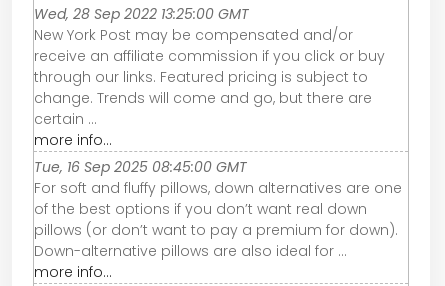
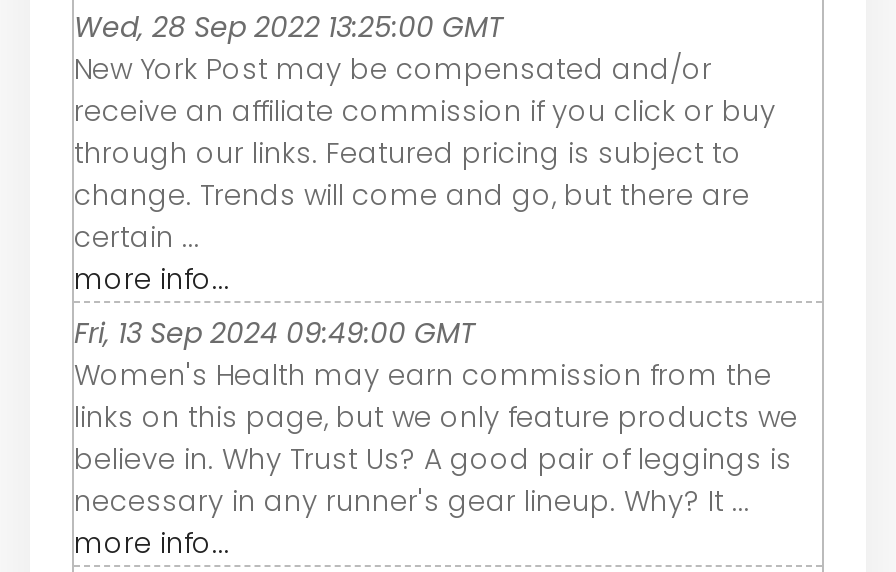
- Tue, 16 Sep 2025 08:45:00 GMT
- For soft and fluffy pillows, down alternatives are one
- of the best options if you don’t want real down
- pillows (or don’t want to pay a premium for down).
- Down-alternative pillows are also ideal for ...
+ Fri, 13 Sep 2024 09:49:00 GMT
+ Women's Health may earn commission from the
+ links on this page, but we only feature products we
+ believe in. Why Trust Us? A good pair of leggings is
+ necessary in any runner's gear lineup. Why? It ...
